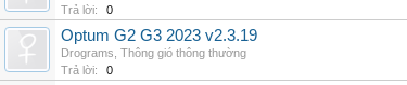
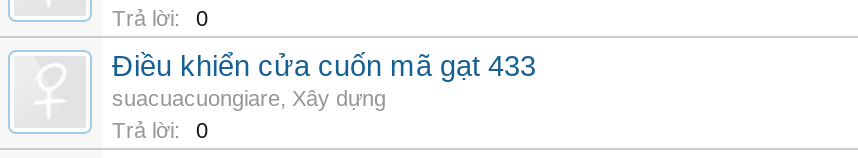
- Optum G2 G3 2023 v2.3.19
- Drograms, Thông gió thông thường
+ Điều khiển cửa cuốn mã gạt 433
+ suacuacuongiare, Xây dựng
